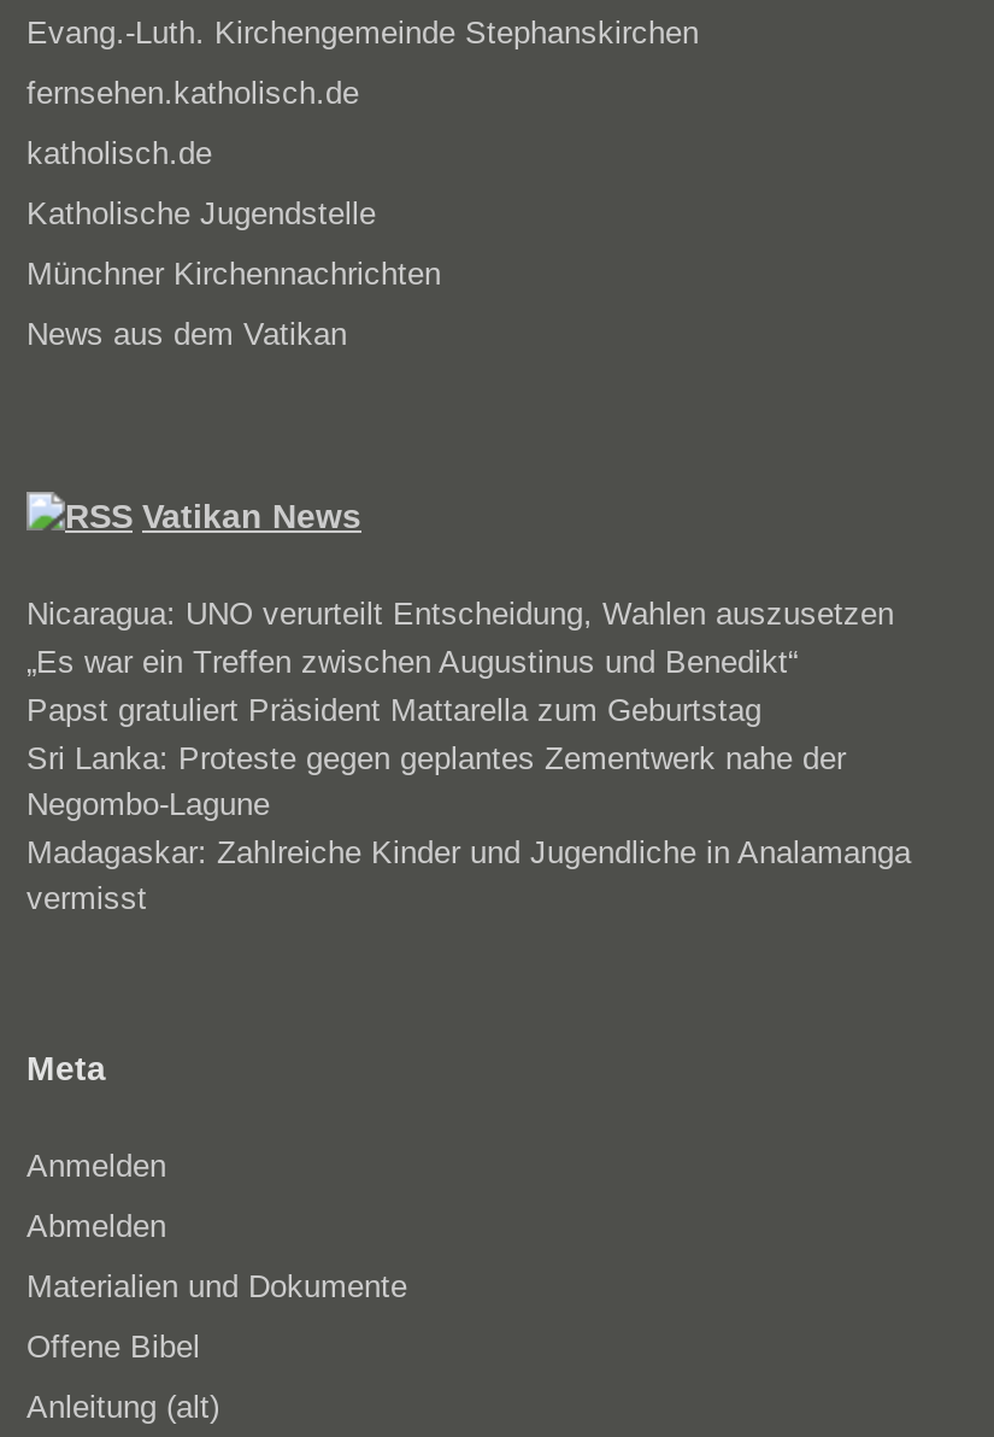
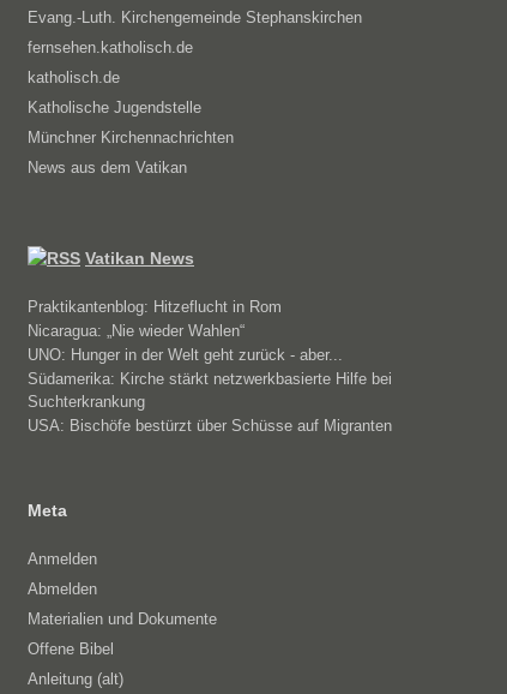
- Nicaragua: UNO verurteilt Entscheidung, Wahlen auszusetzen
- „Es war ein Treffen zwischen Augustinus und Benedikt“
- Papst gratuliert Präsident Mattarella zum Geburtstag
- Sri Lanka: Proteste gegen geplantes Zementwerk nahe der
- Negombo-Lagune
- Madagaskar: Zahlreiche Kinder und Jugendliche in Analamanga
- vermisst
+ Praktikantenblog: Hitzeflucht in Rom
+ Nicaragua: „Nie wieder Wahlen“
+ UNO: Hunger in der Welt geht zurück - aber...
+ Südamerika: Kirche stärkt netzwerkbasierte Hilfe bei
+ Suchterkrankung
+ USA: Bischöfe bestürzt über Schüsse auf Migranten
